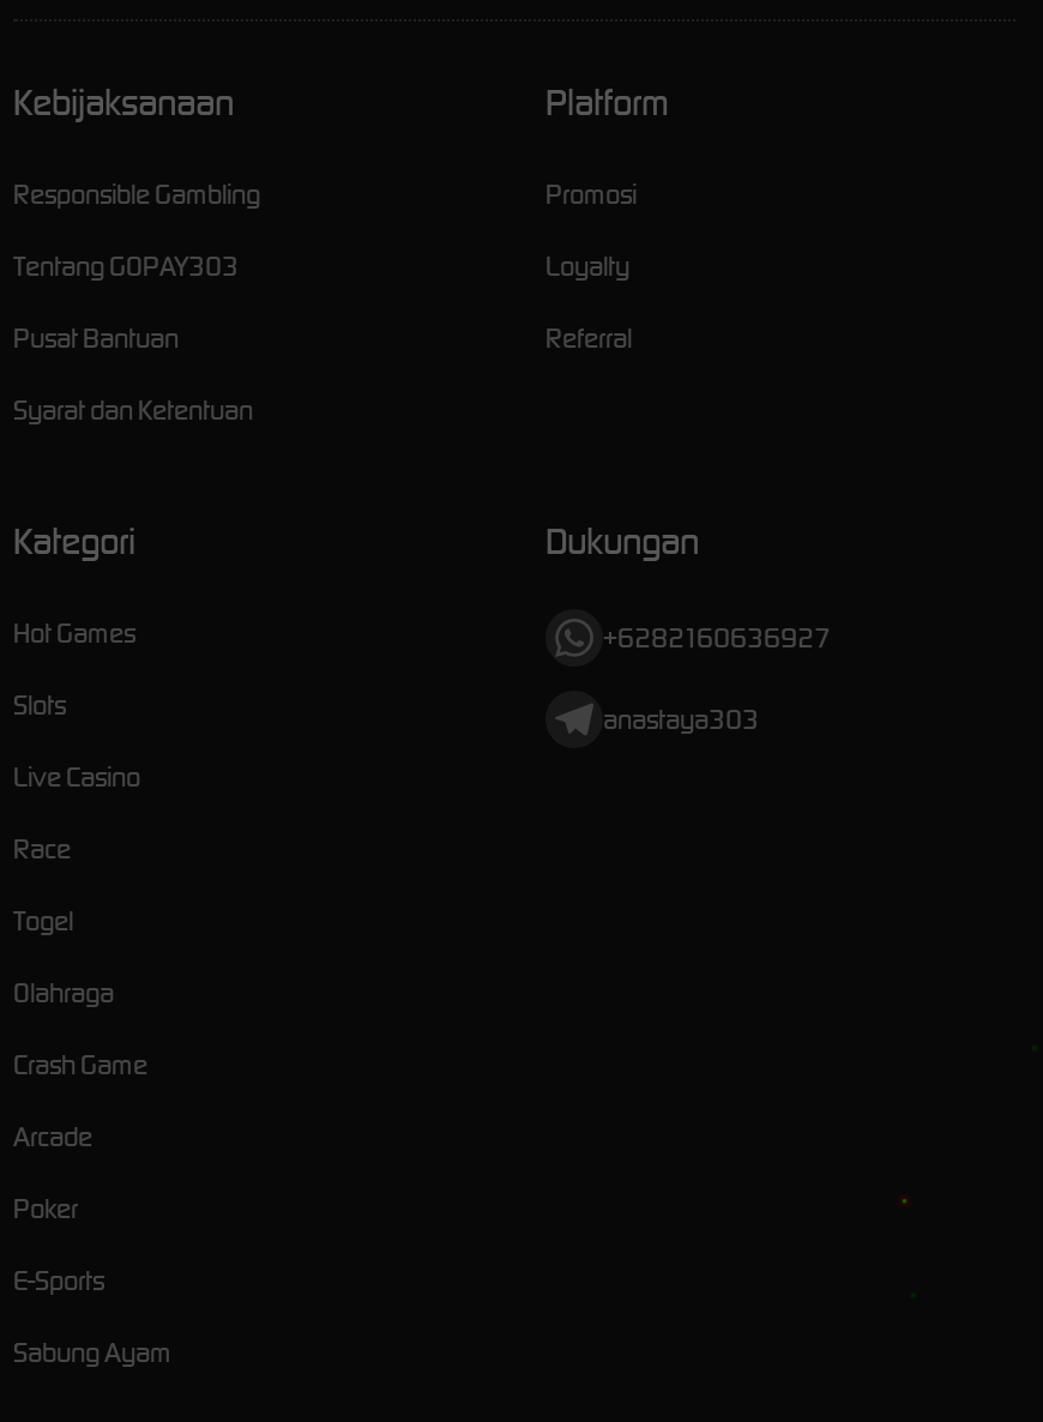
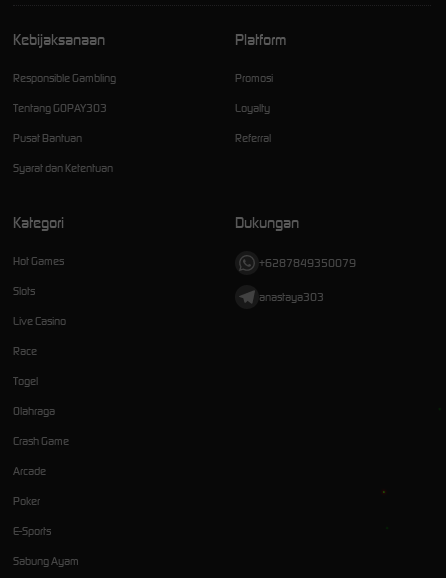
- +6282160636927
+ +6287849350079
